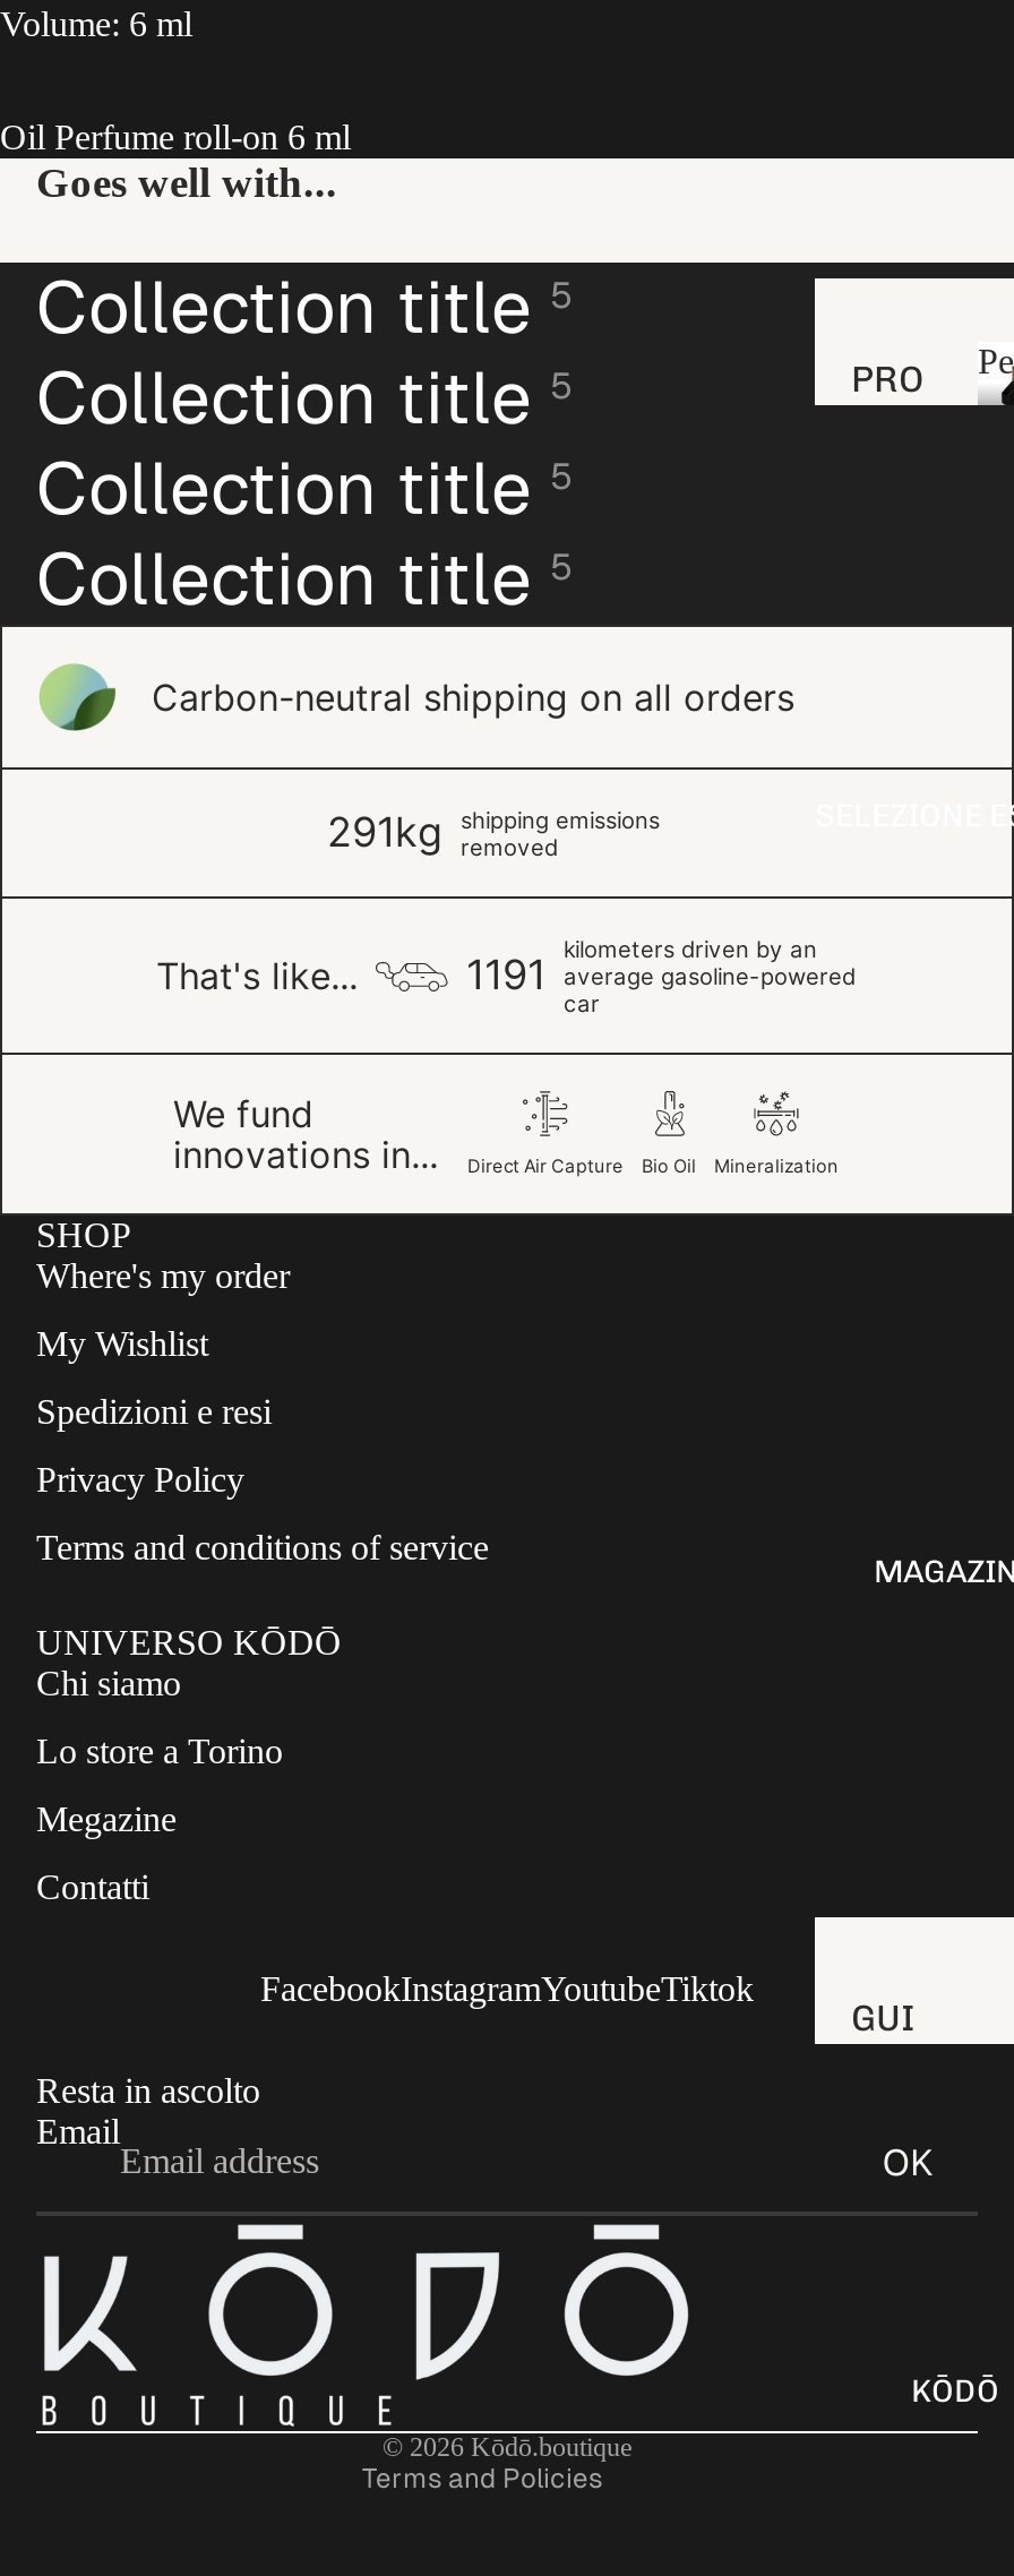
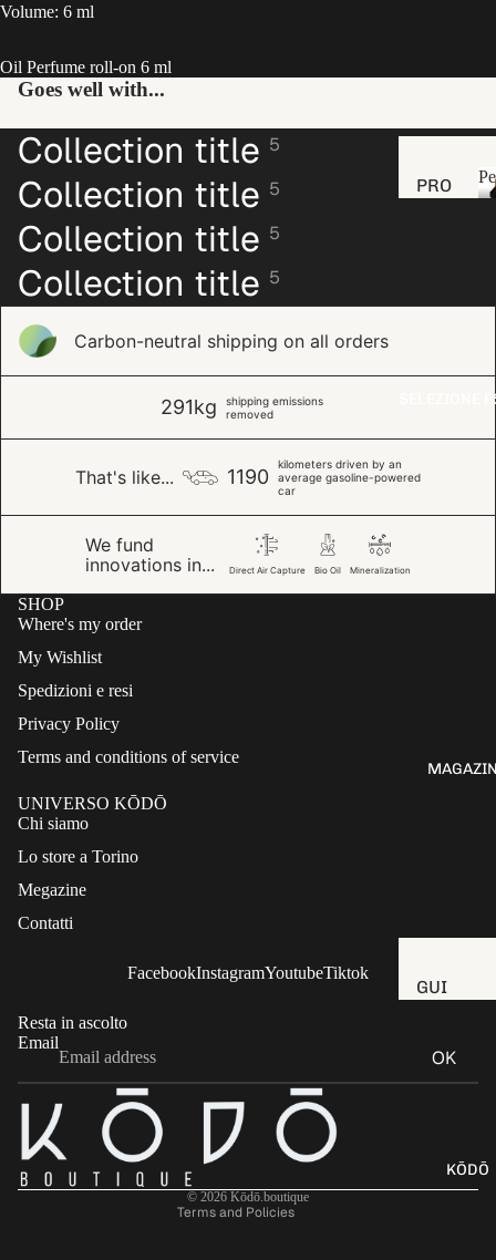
- 1191
+ 1190
